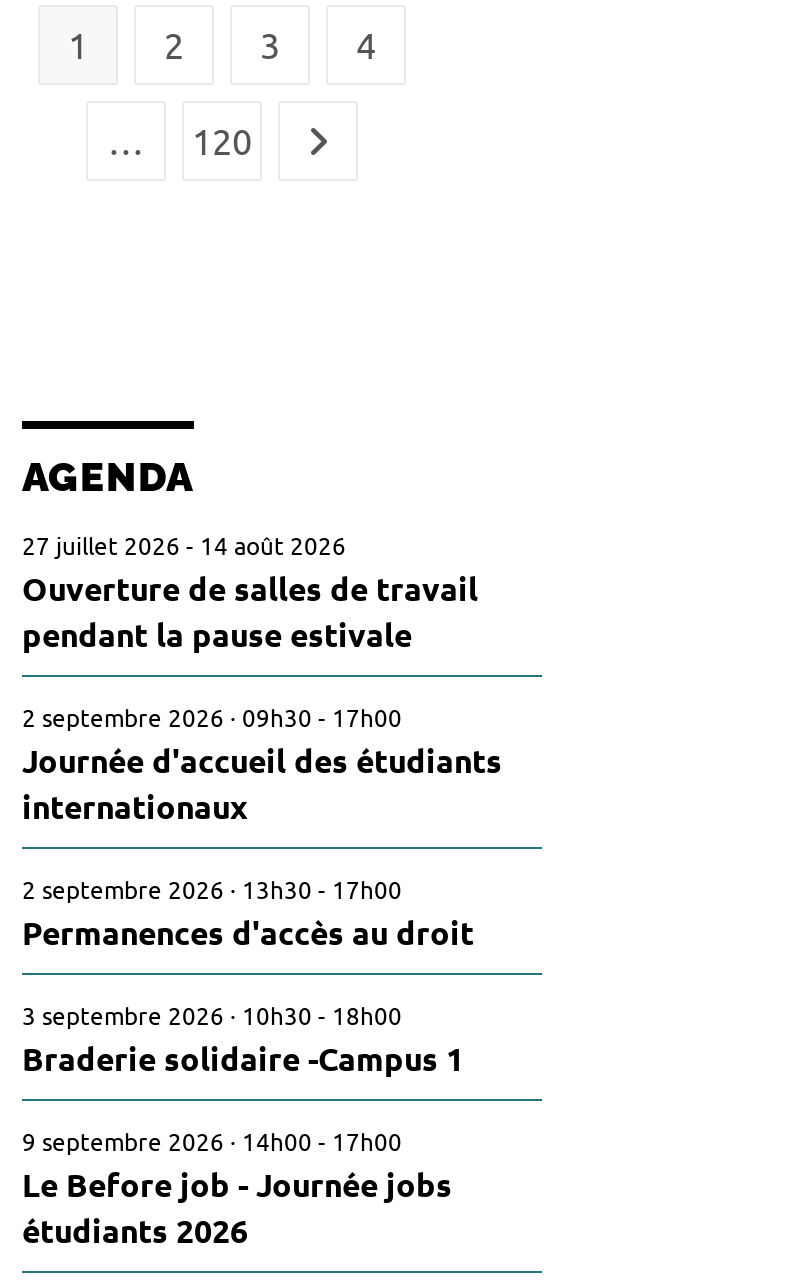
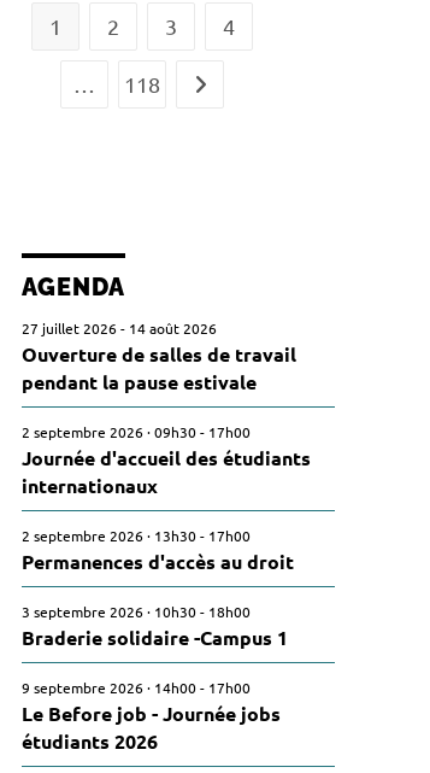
- 120
+ 118
